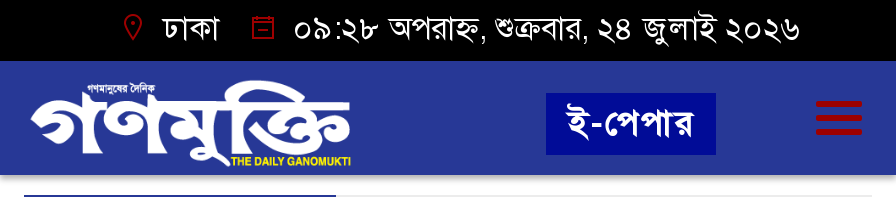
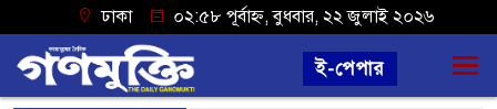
- ০৯:২৮ অপরাহ্ন, শুক্রবার, ২৪ জুলাই ২০২৬
+ ০২:৫৮ পূর্বাহ্ন, বুধবার, ২২ জুলাই ২০২৬
